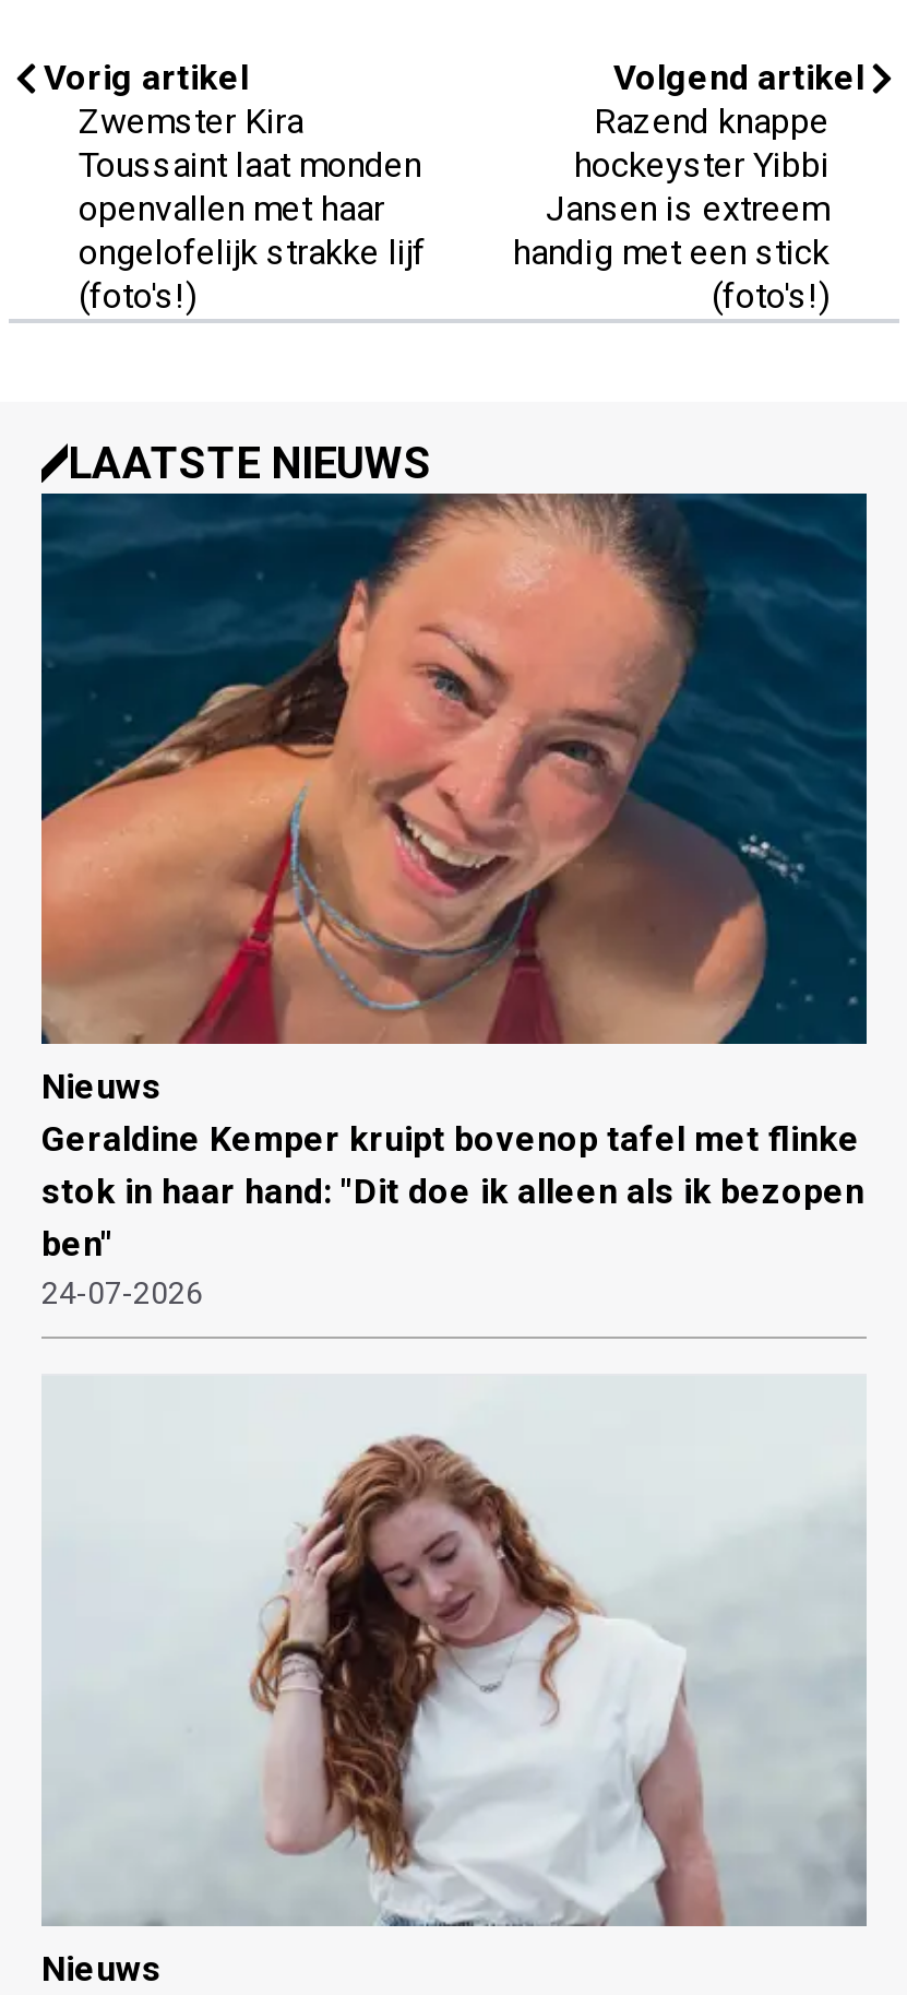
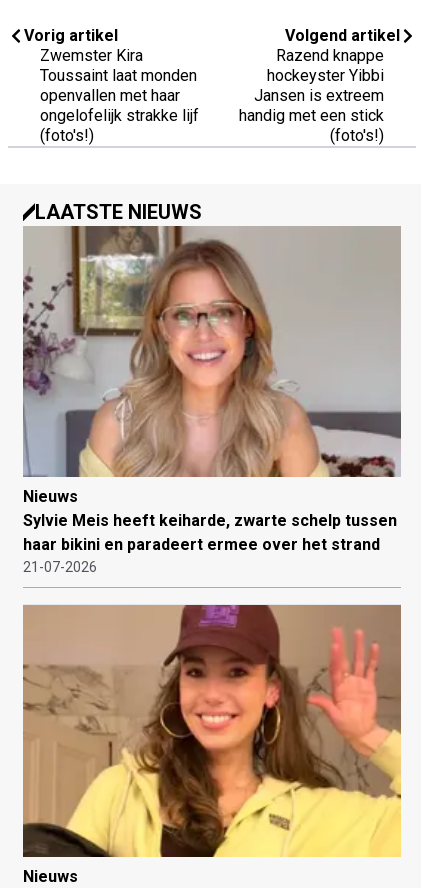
- [image]
- Geraldine Kemper kruipt bovenop tafel met flinke
- stok in haar hand: "Dit doe ik alleen als ik bezopen
- ben"
- 24-07-2026
+ [image]
+ Sylvie Meis heeft keiharde, zwarte schelp tussen
+ haar bikini en paradeert ermee over het strand
+ 21-07-2026

- [image]
+ [image]
